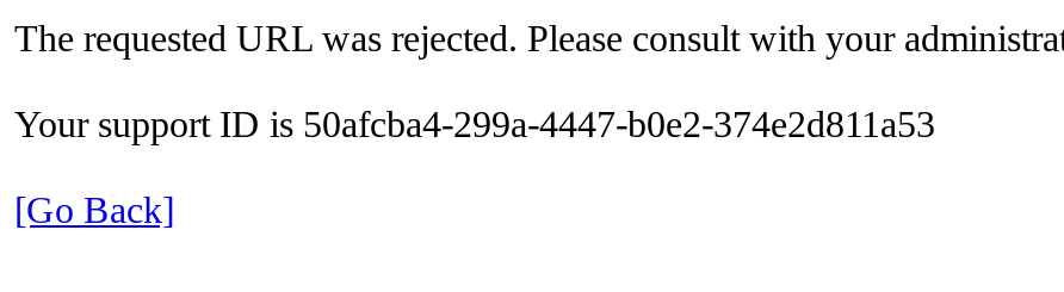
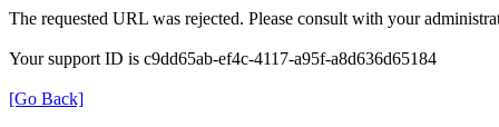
- Your support ID is 50afcba4-299a-4447-b0e2-374e2d811a53
+ Your support ID is c9dd65ab-ef4c-4117-a95f-a8d636d65184
